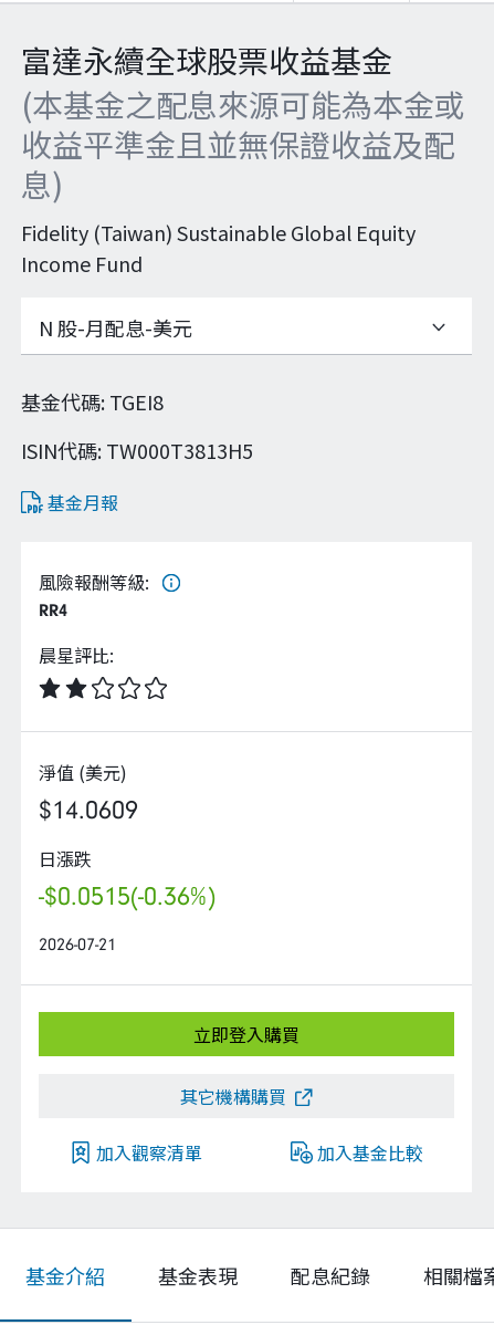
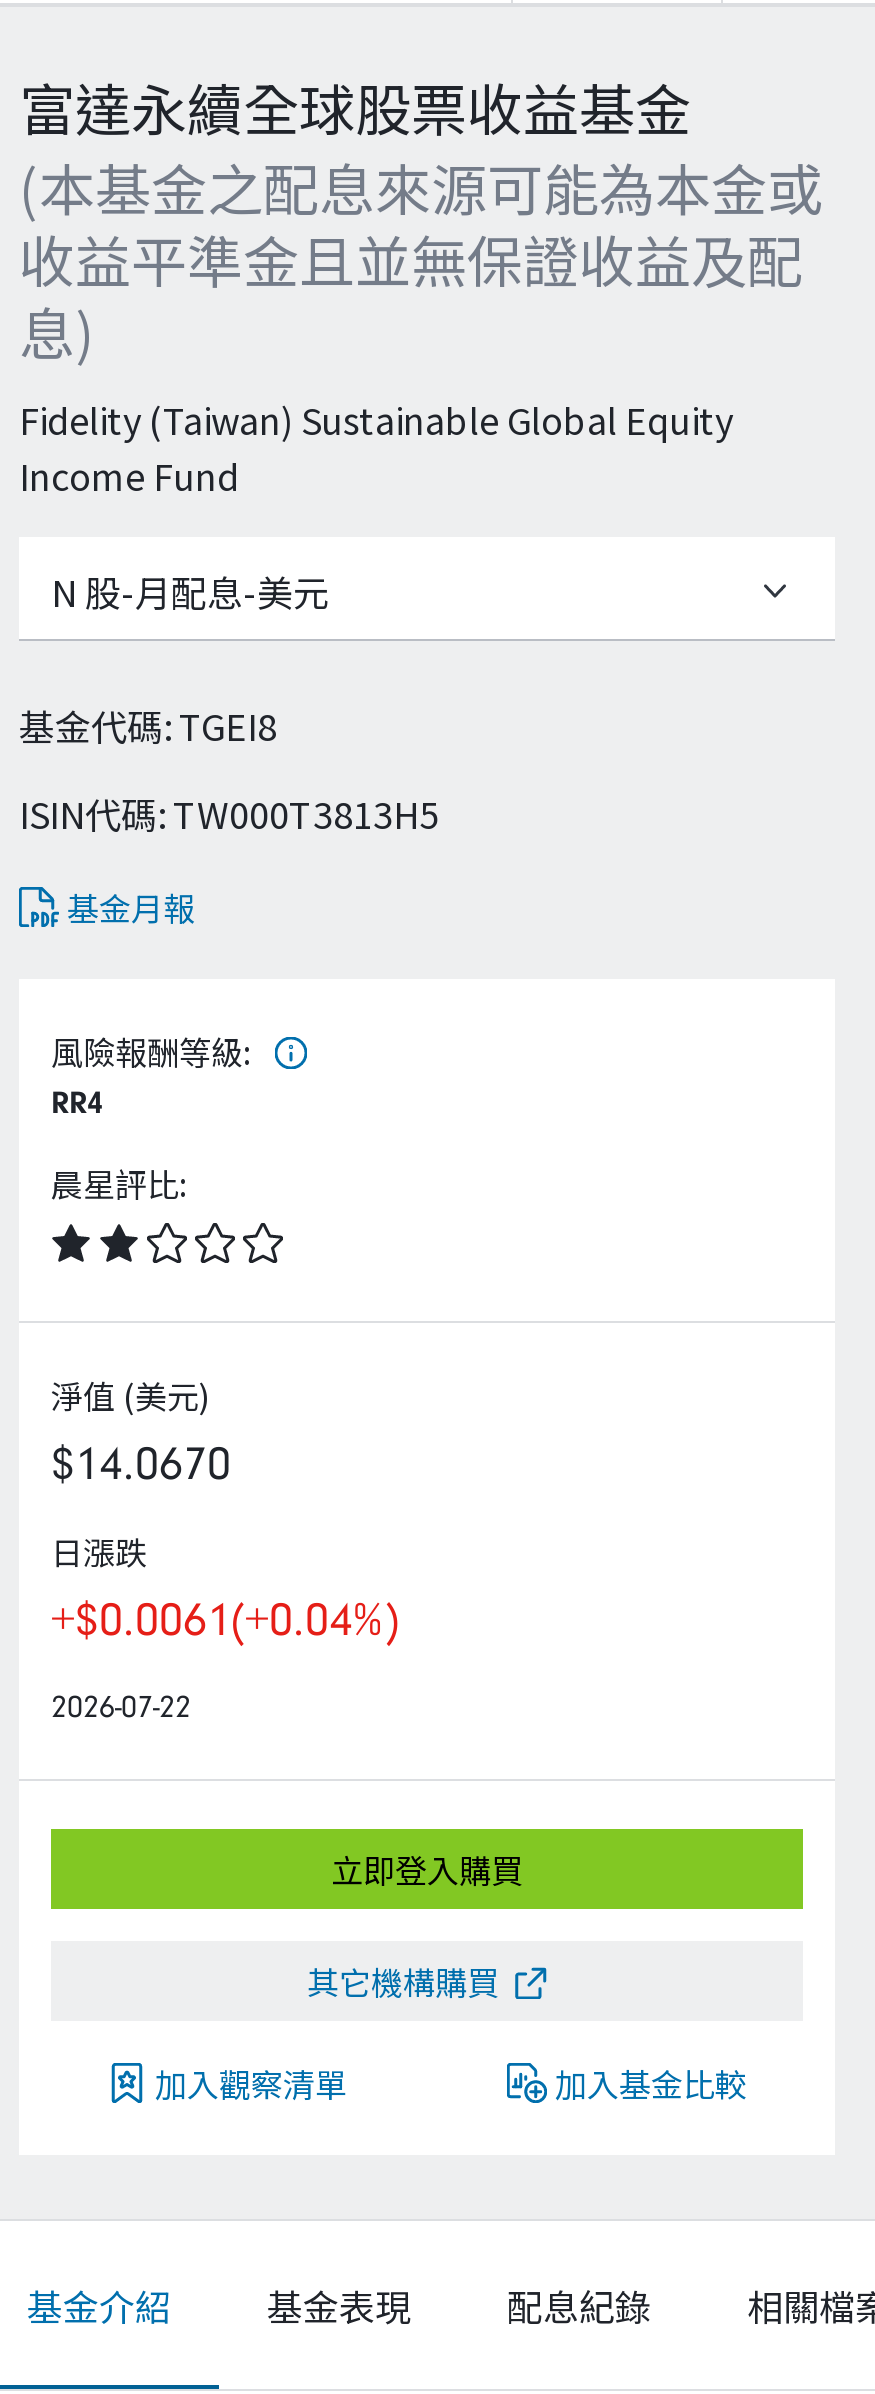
- $14.0609
+ $14.0670

- -$0.0515 (-0.36%)
+ +$0.0061 (+0.04%)

- 2026-07-21
+ 2026-07-22
